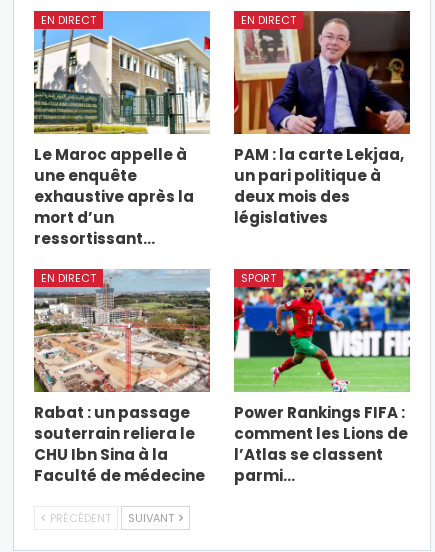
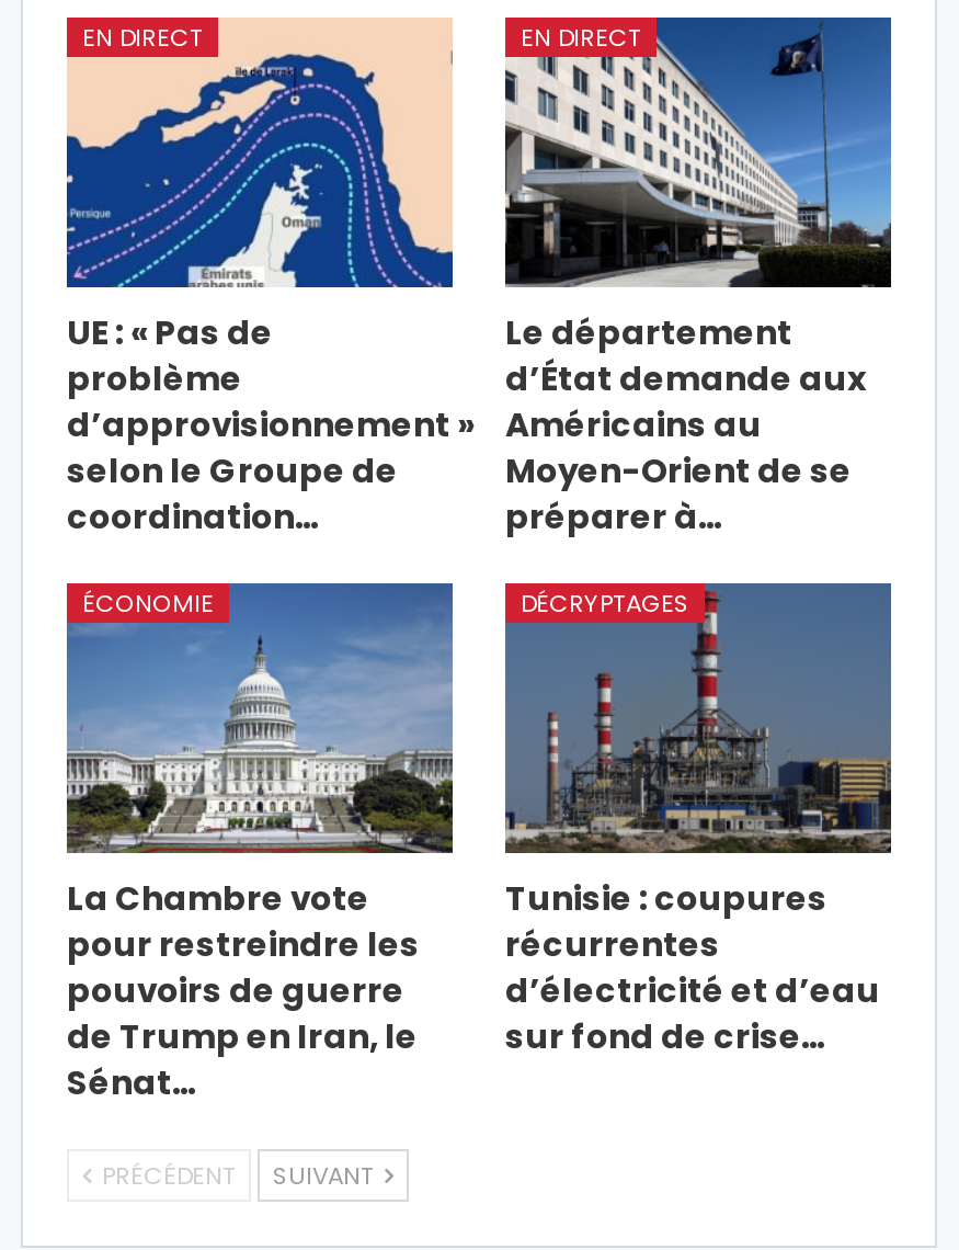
- [image]
- Le Maroc appelle à
- une enquête
- exhaustive après la
- mort d’un
- ressortissant…
+ [image]
+ UE : « Pas de
+ problème
+ d’approvisionnement »
+ selon le Groupe de
+ coordination…

- [image]
- PAM : la carte Lekjaa,
- un pari politique à
- deux mois des
- législatives
+ [image]
+ Le département
+ d’État demande aux
+ Américains au
+ Moyen-Orient de se
+ préparer à…

- [image]
- EN DIRECT
+ [image]
+ ÉCONOMIE

- [image]
- SPORT
+ [image]
+ DÉCRYPTAGES

- Rabat : un passage
- souterrain reliera le
- CHU Ibn Sina à la
- Faculté de médecine
+ La Chambre vote
+ pour restreindre les
+ pouvoirs de guerre
+ de Trump en Iran, le
+ Sénat…

- Power Rankings FIFA :
- comment les Lions de
- l’Atlas se classent
- parmi…
+ Tunisie : coupures
+ récurrentes
+ d’électricité et d’eau
+ sur fond de crise…
